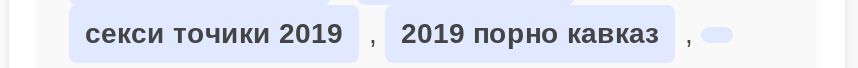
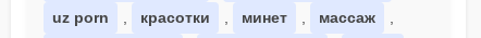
- секси точики 2019
- , 2019 порно кавказ
+ uz porn
+ , красотки
+ , минет
+ , массаж
